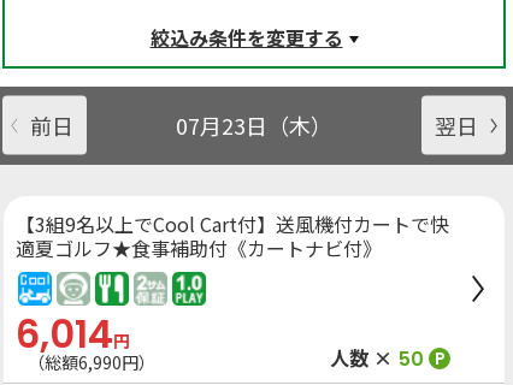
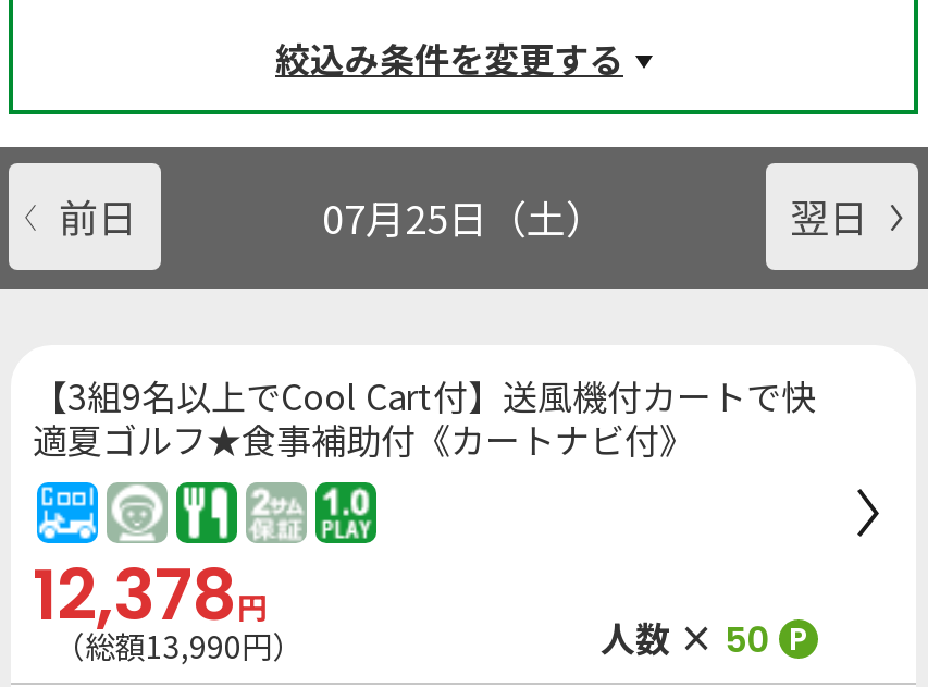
- 07月23日（木）
+ 07月25日（土）

- 6,014円
+ 12,378円

- （総額6,990円）
+ （総額13,990円）
